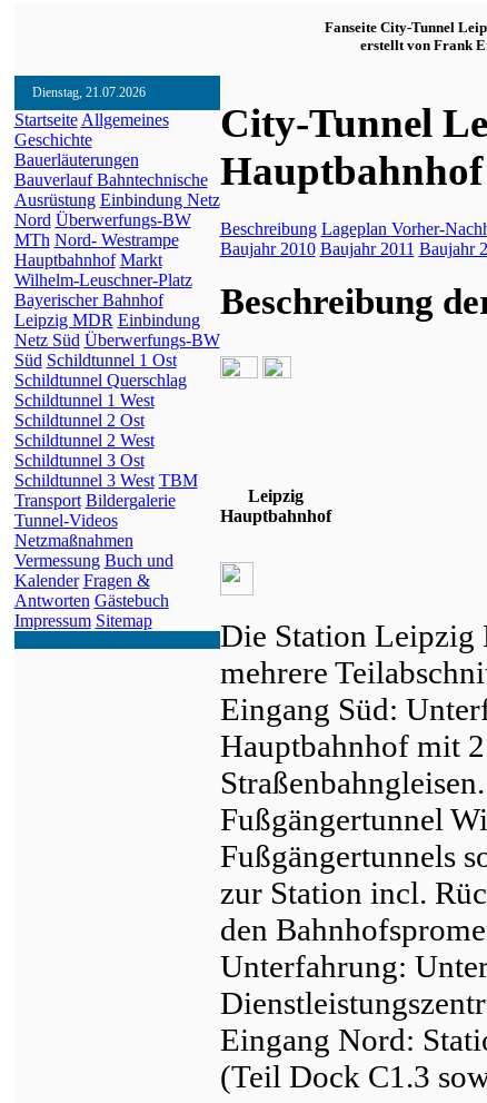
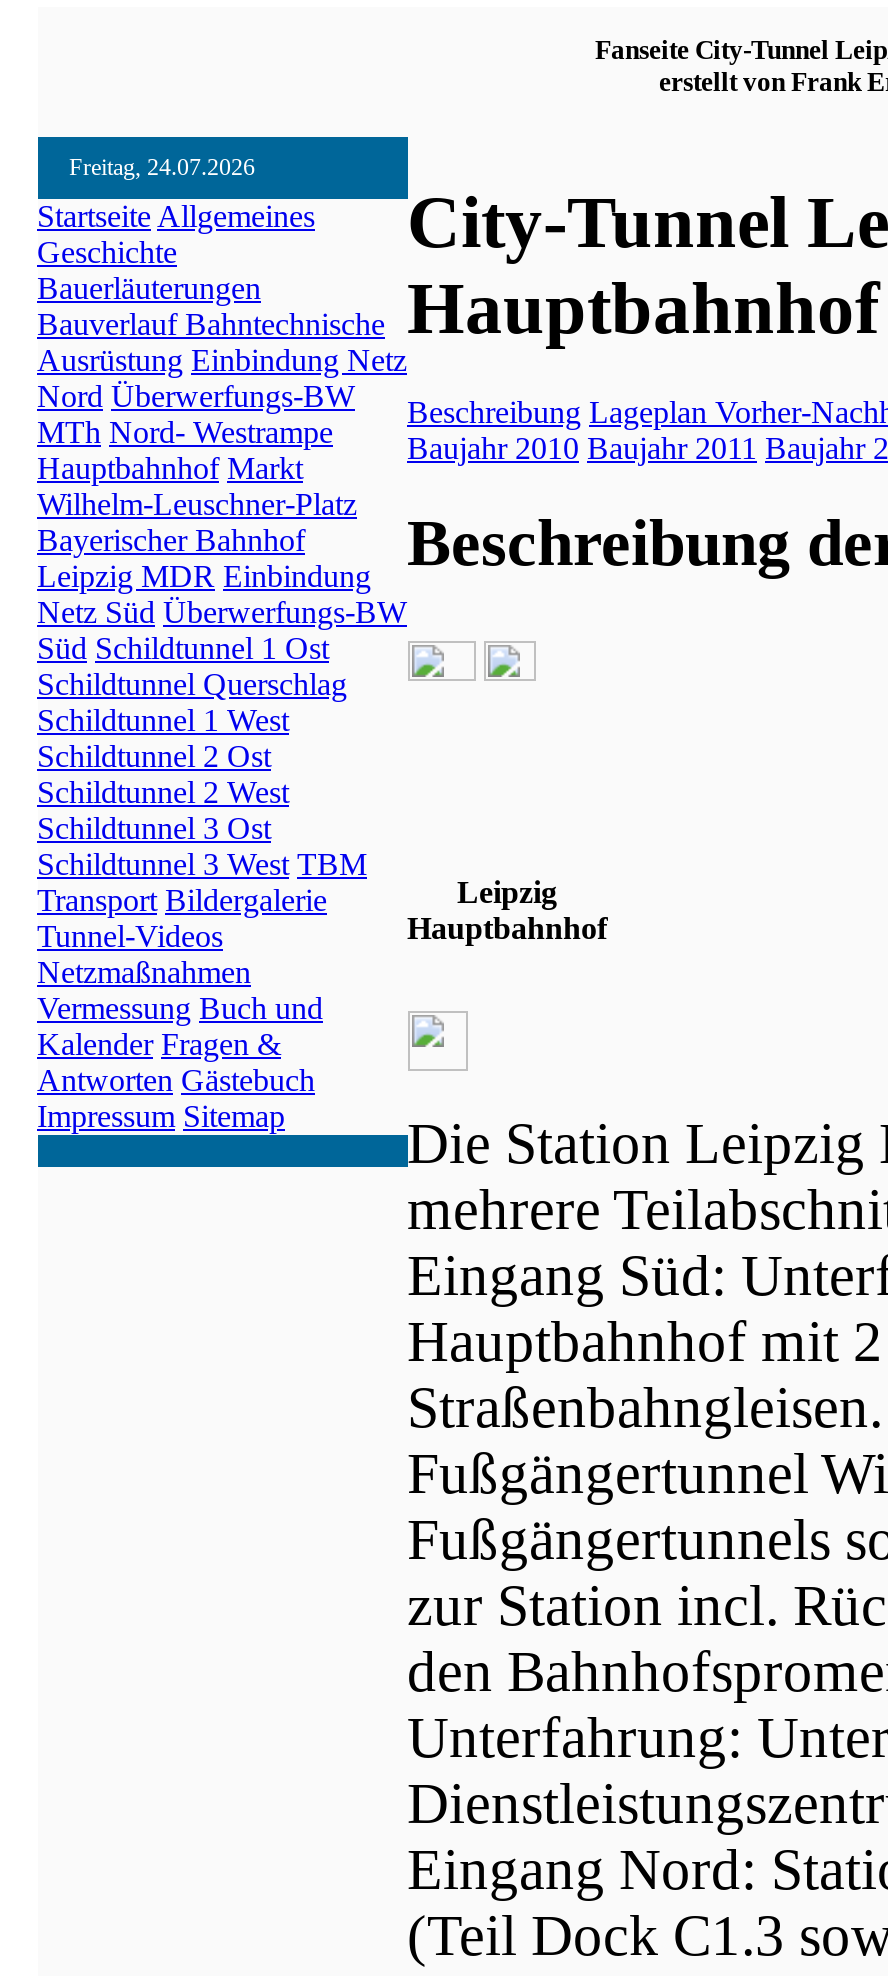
- Dienstag, 21.07.2026
+ Freitag, 24.07.2026
